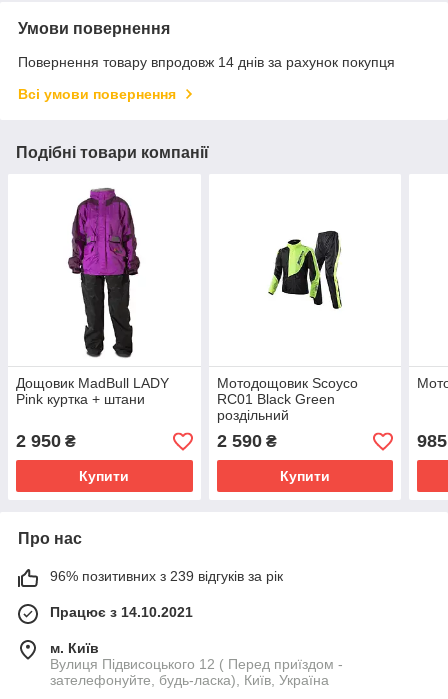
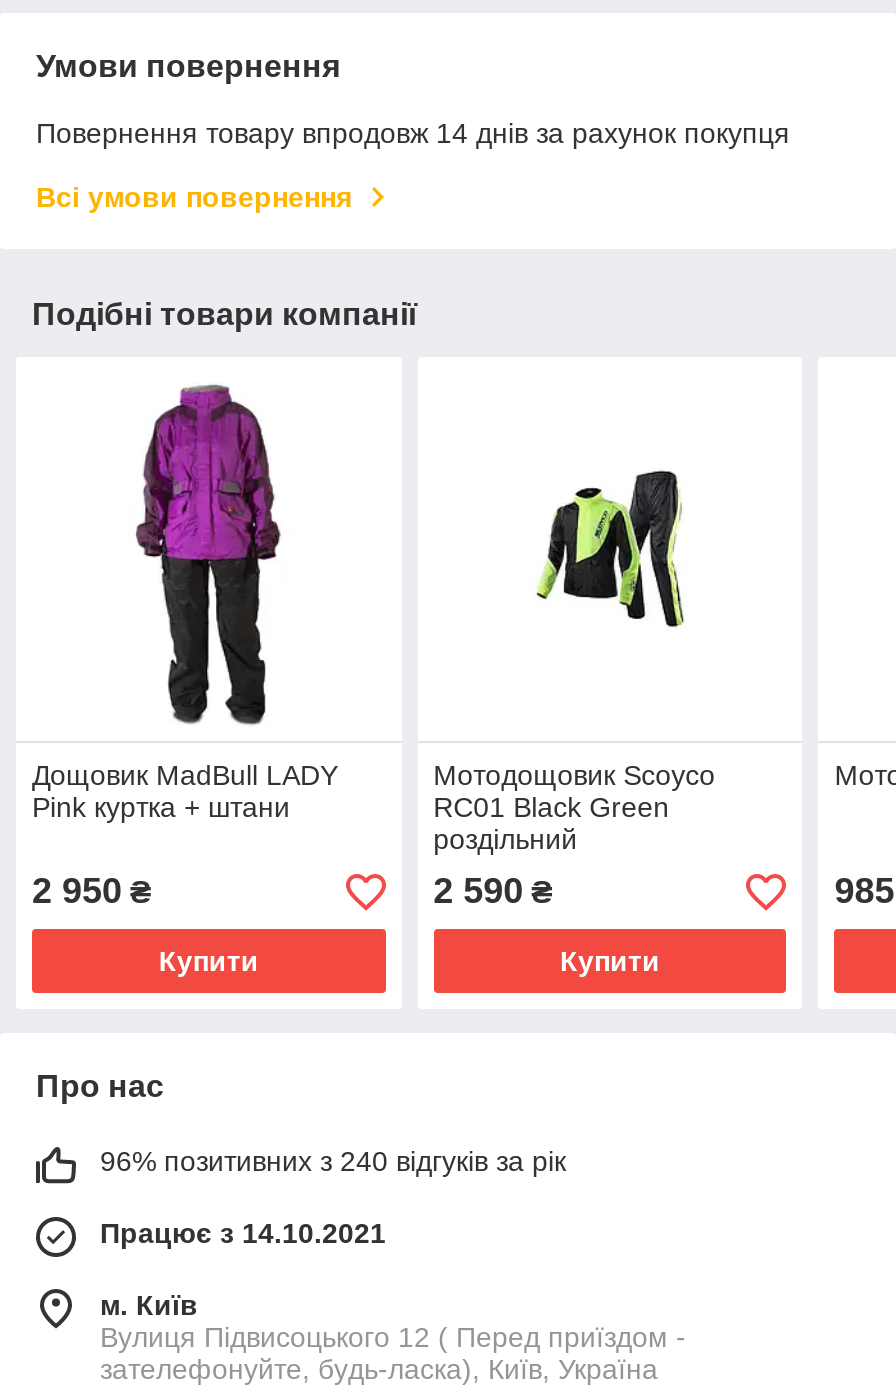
- 96% позитивних з 239 відгуків за рік
+ 96% позитивних з 240 відгуків за рік
